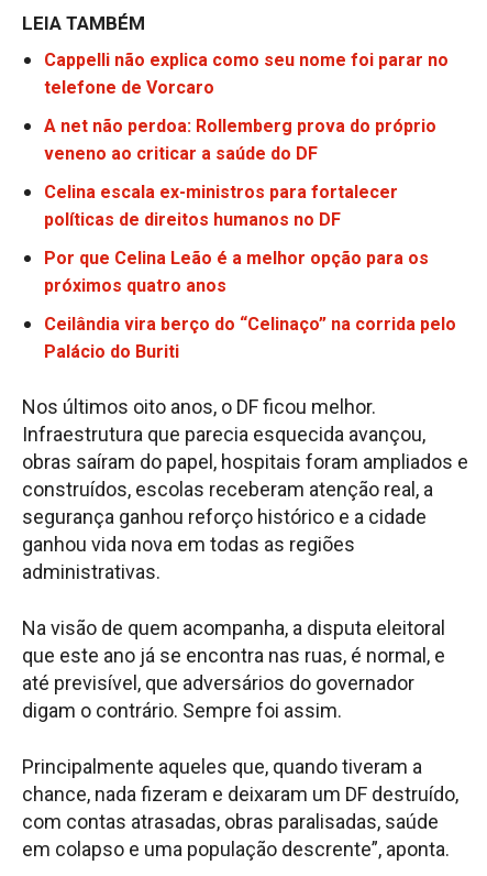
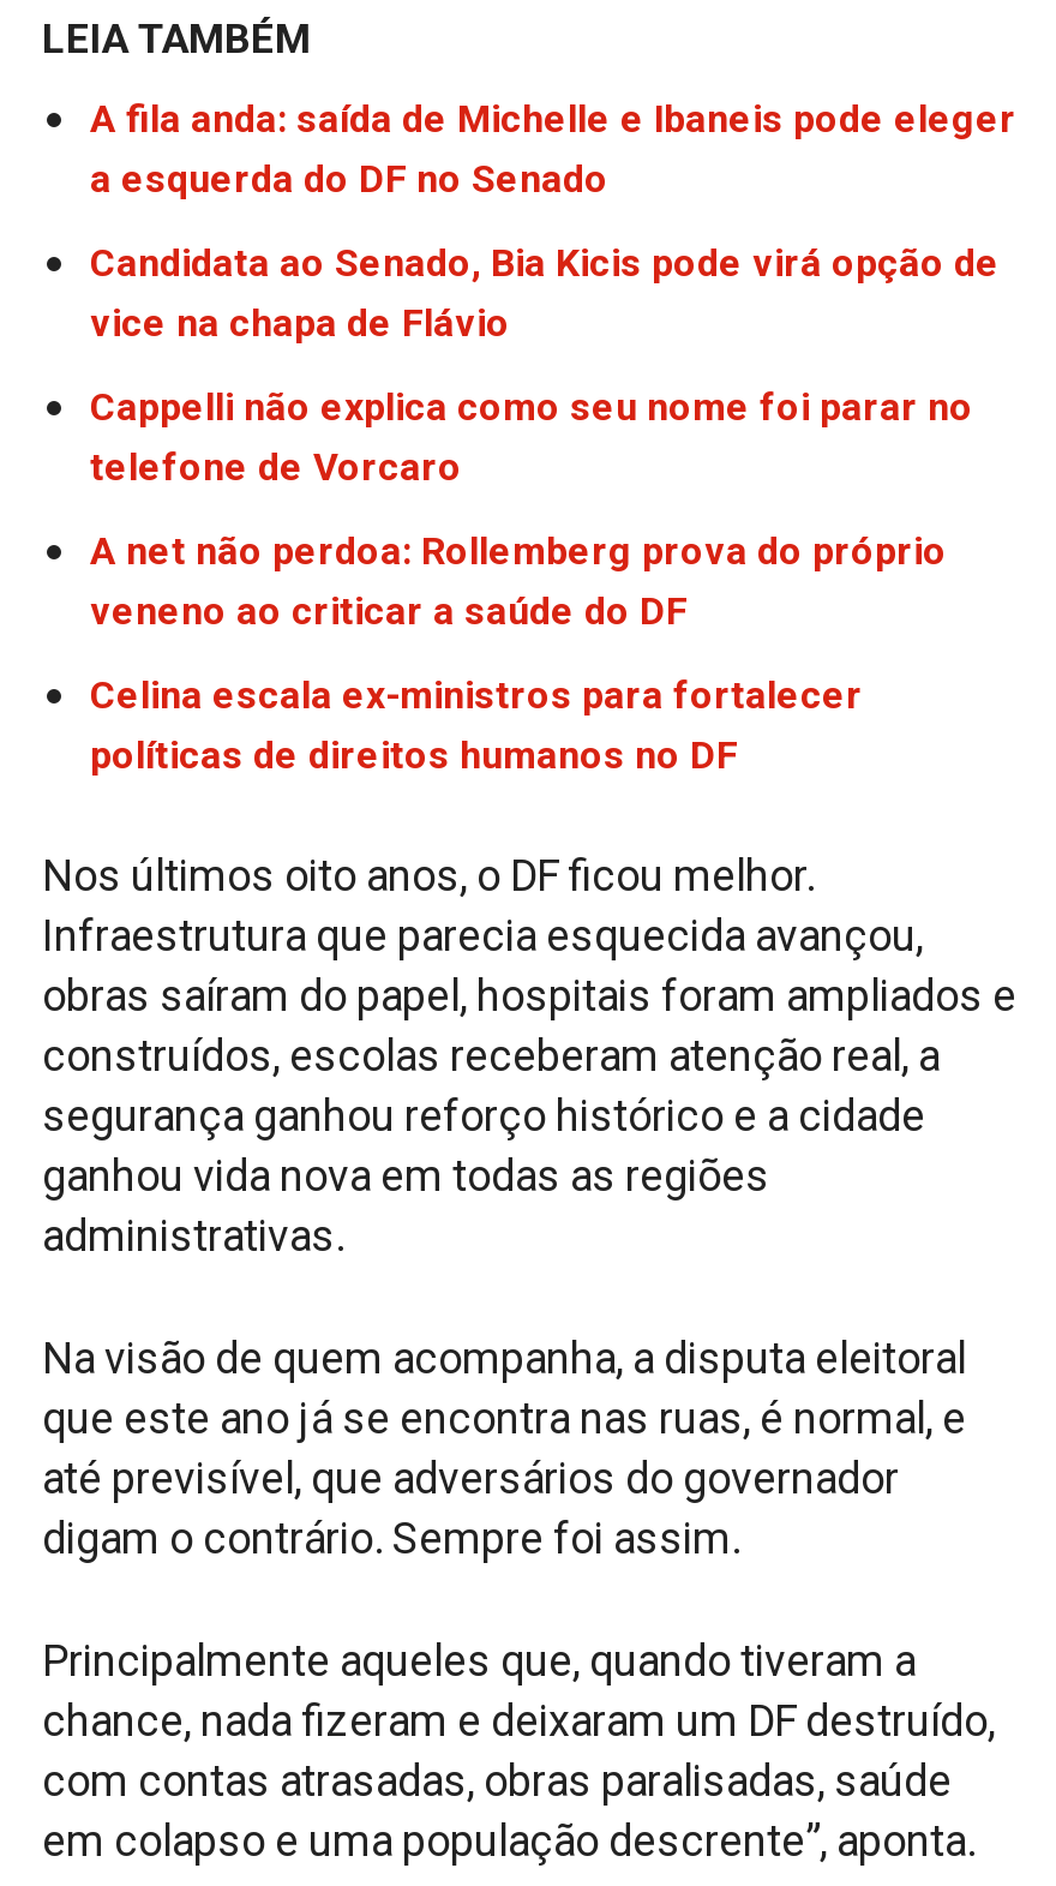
+ A fila anda: saída de Michelle e Ibaneis pode eleger
+ a esquerda do DF no Senado
+ Candidata ao Senado, Bia Kicis pode virá opção de
+ vice na chapa de Flávio

moved down: Cappelli não explica como seu nome foi parar no | telefone de Vorcaro | A net não perdoa: Rollemberg prova do próprio | veneno ao criticar a saúde do DF | Celina escala ex-ministros para fortalecer | políticas de direitos humanos no DF

- Por que Celina Leão é a melhor opção para os
- próximos quatro anos
- Ceilândia vira berço do “Celinaço” na corrida pelo
- Palácio do Buriti
